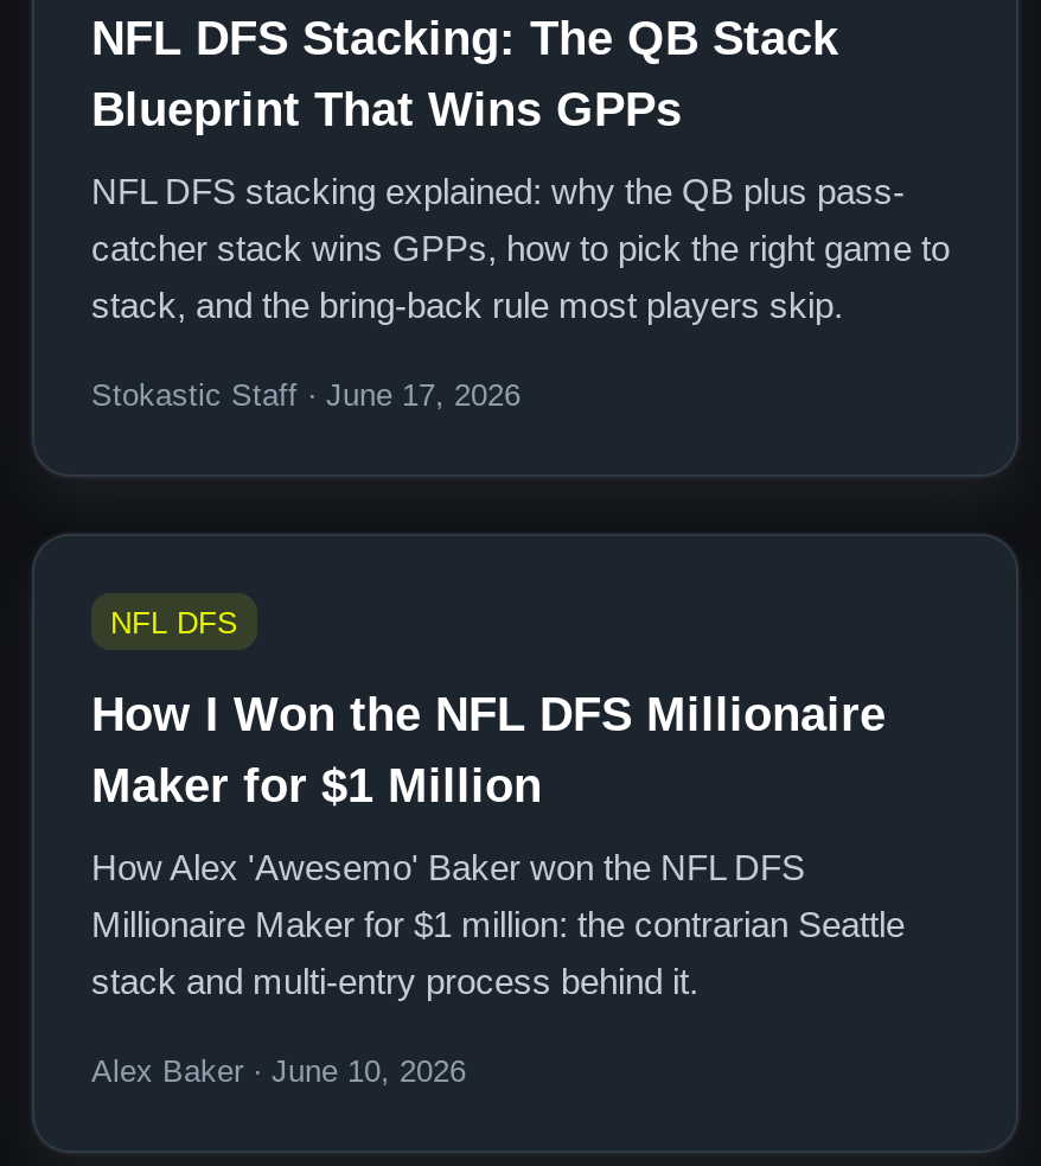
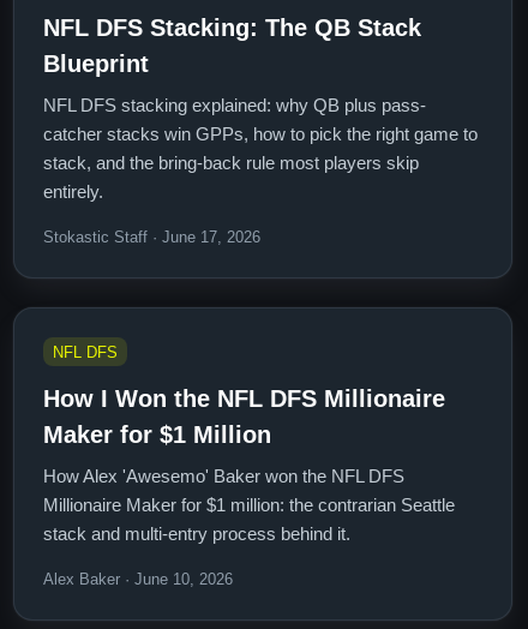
- Blueprint That Wins GPPs
+ Blueprint

- NFL DFS stacking explained: why the QB plus pass-
- catcher stack wins GPPs, how to pick the right game to
- stack, and the bring-back rule most players skip.
+ NFL DFS stacking explained: why QB plus pass-
+ catcher stacks win GPPs, how to pick the right game to
+ stack, and the bring-back rule most players skip
+ entirely.
